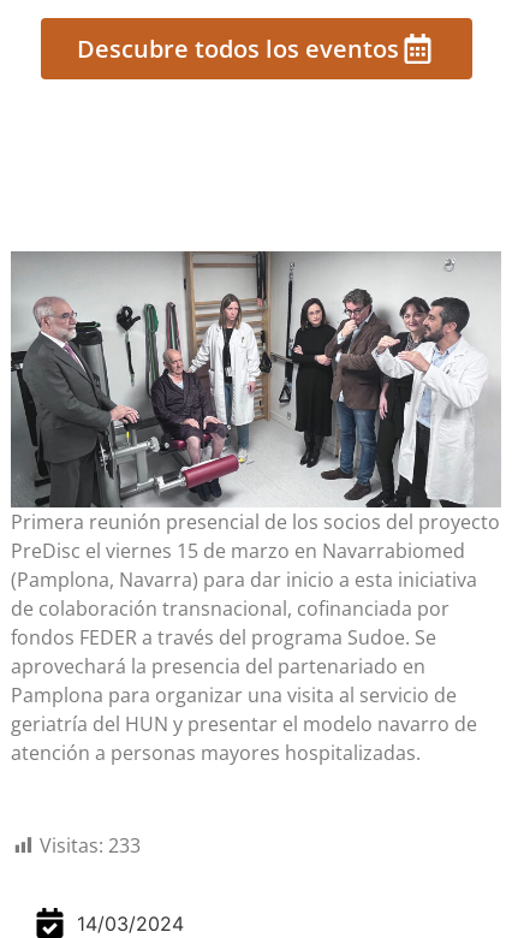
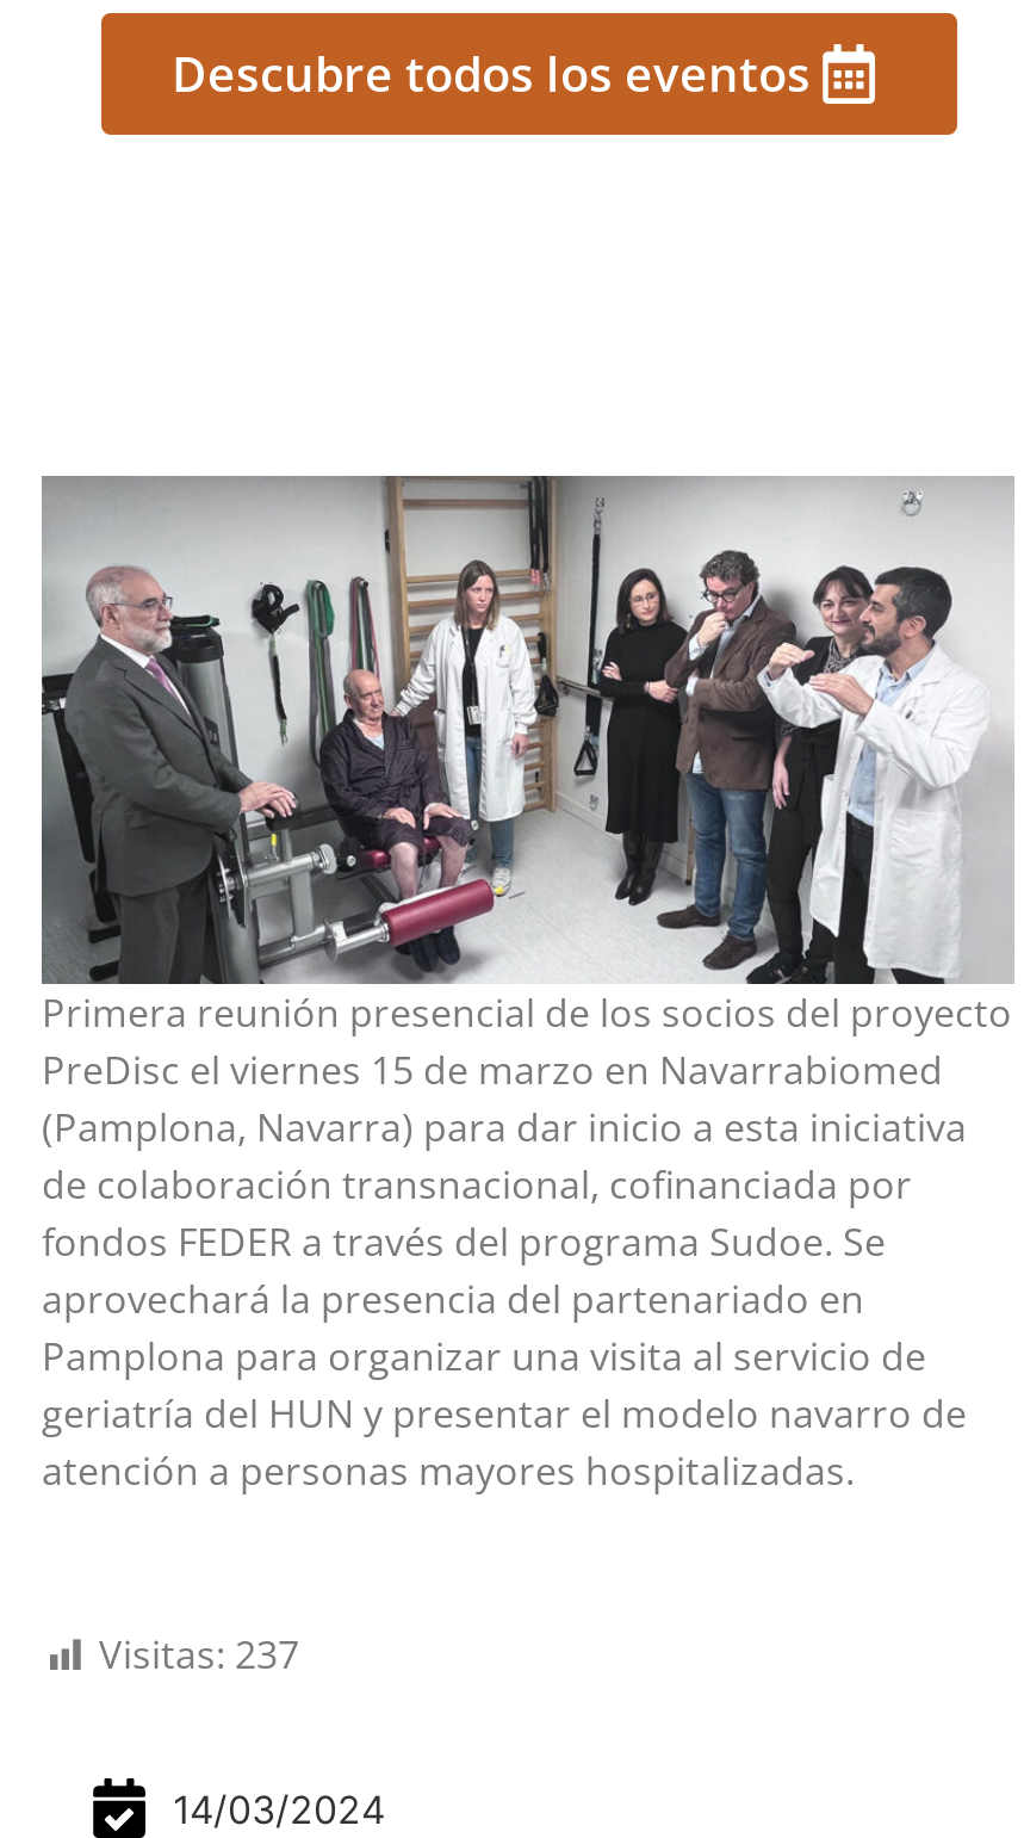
- Visitas: 233
+ Visitas: 237
